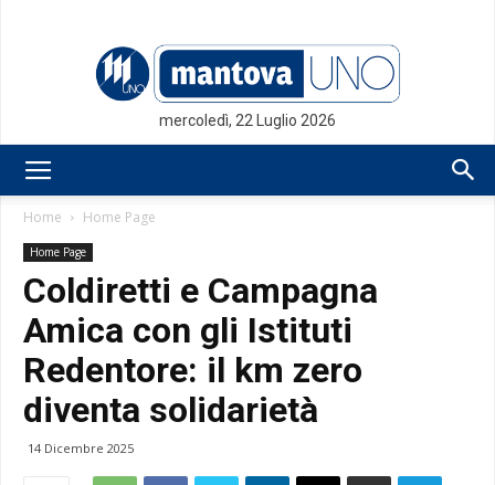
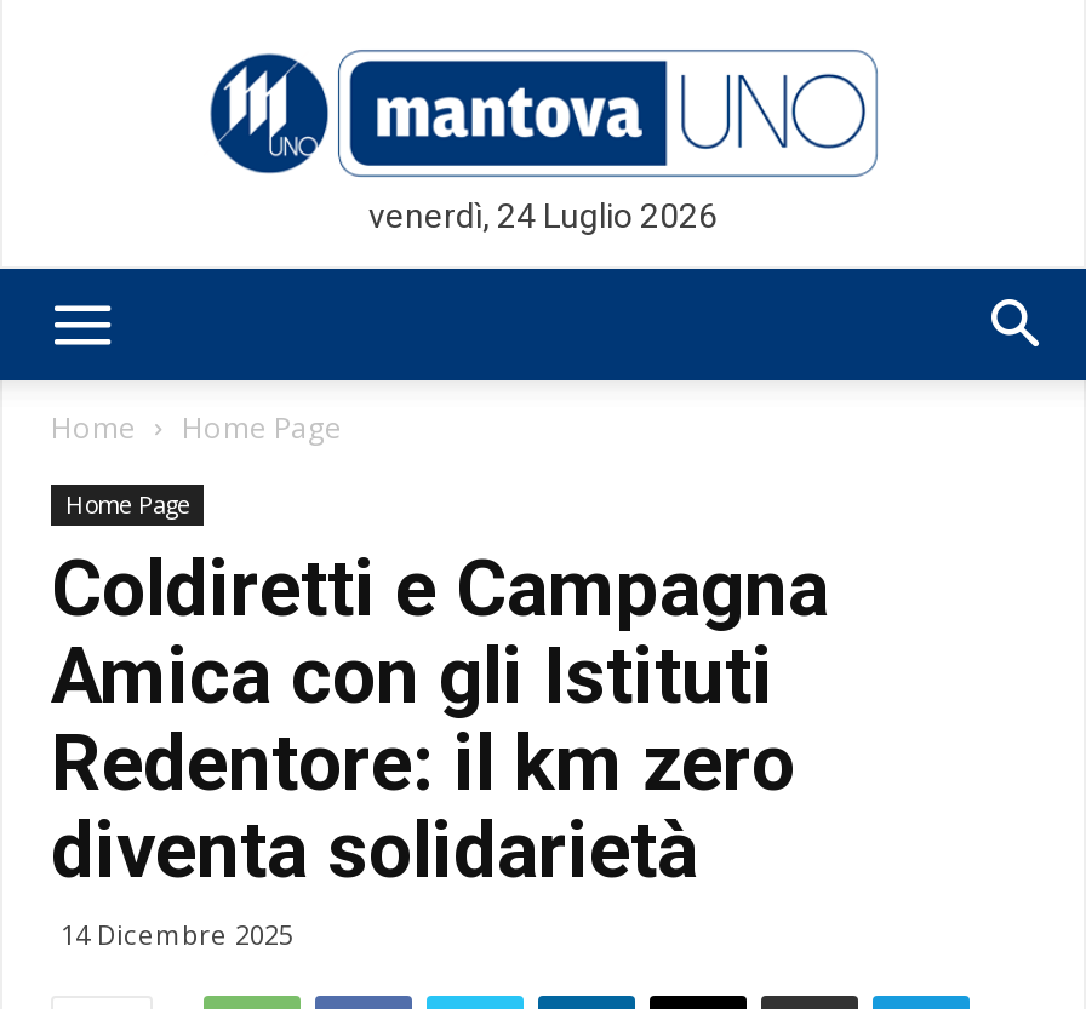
- mercoledì, 22 Luglio 2026
+ venerdì, 24 Luglio 2026
